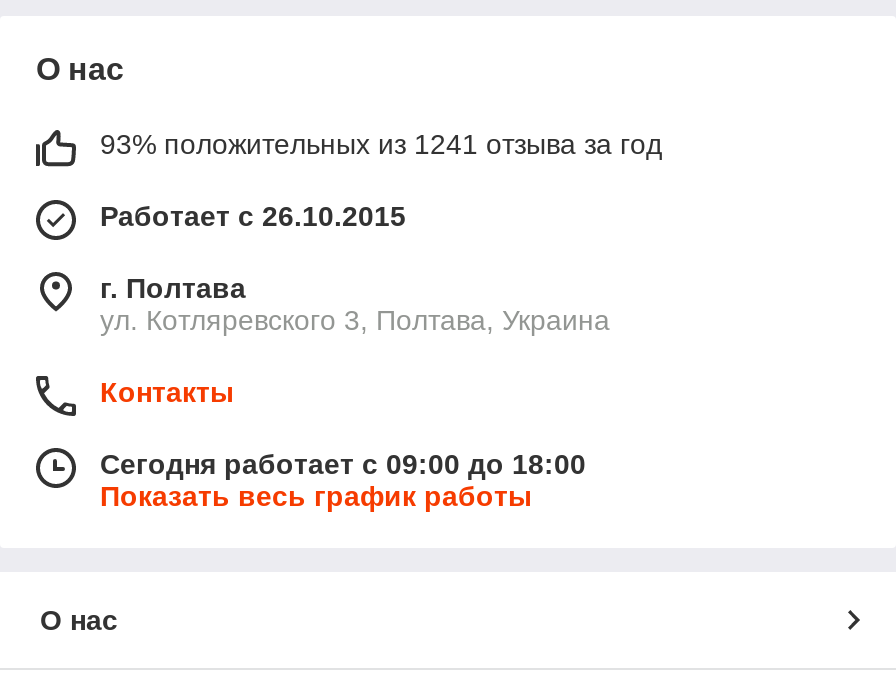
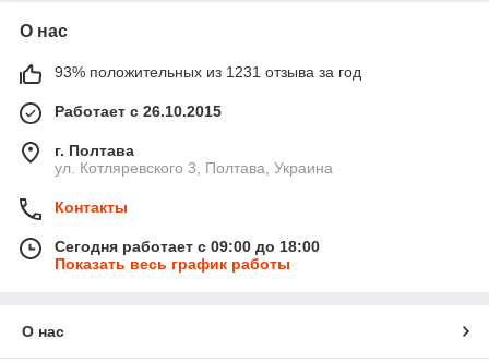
- 93% положительных из 1241 отзыва за год
+ 93% положительных из 1231 отзыва за год
